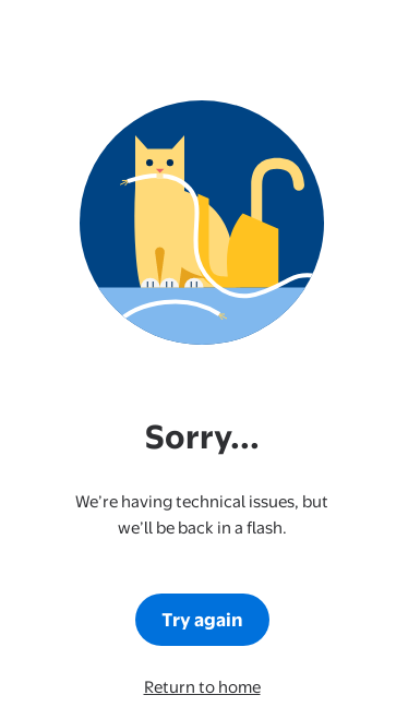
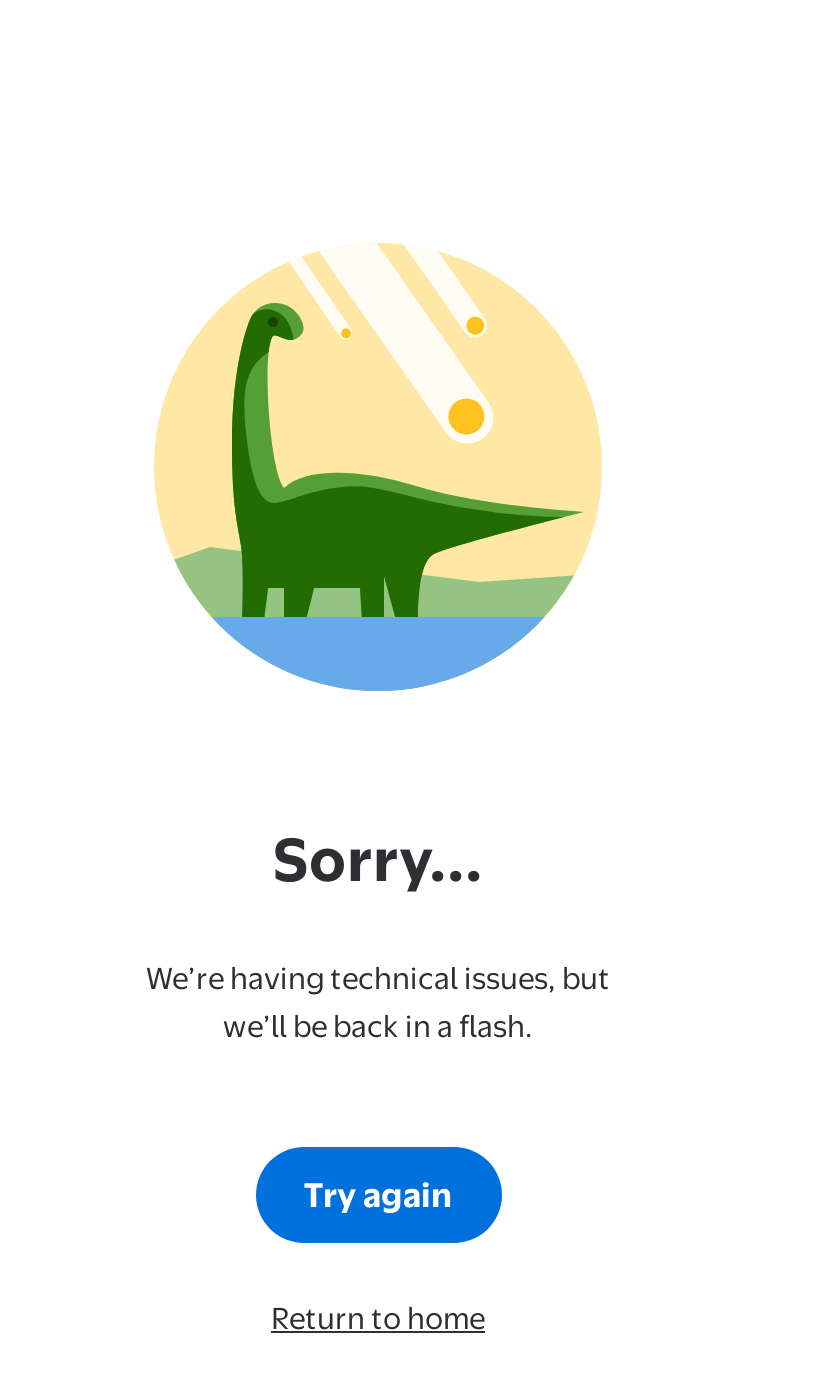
- [image]
+ [image]
